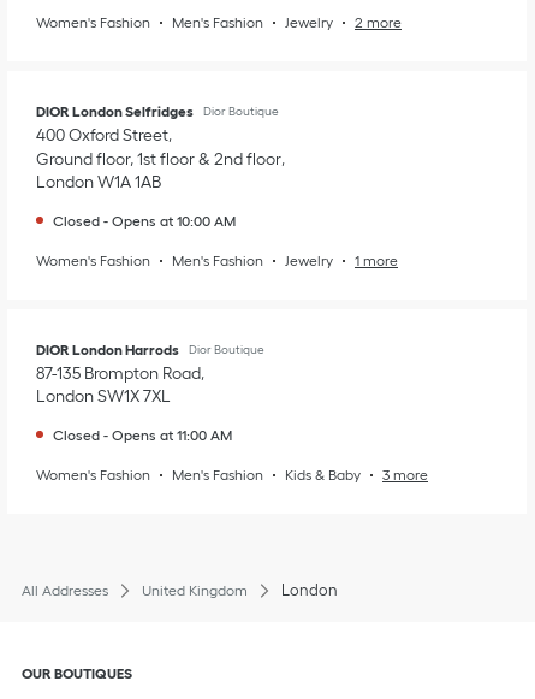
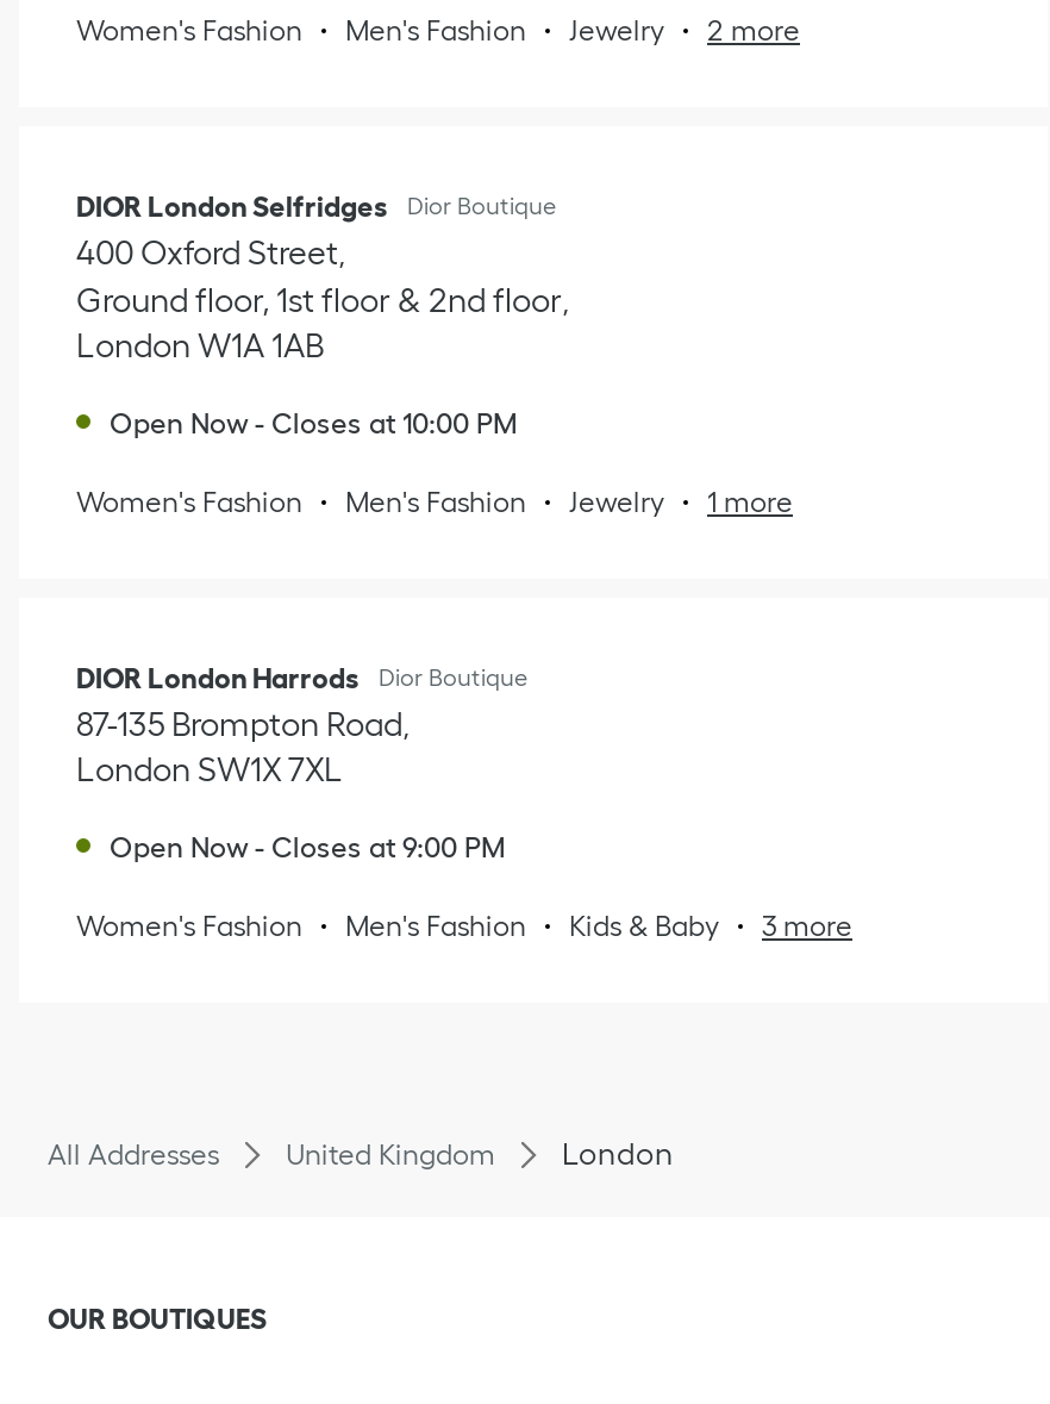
- Closed - Opens at 10:00 AM
+ Open Now - Closes at 10:00 PM

- Closed - Opens at 11:00 AM
+ Open Now - Closes at 9:00 PM
